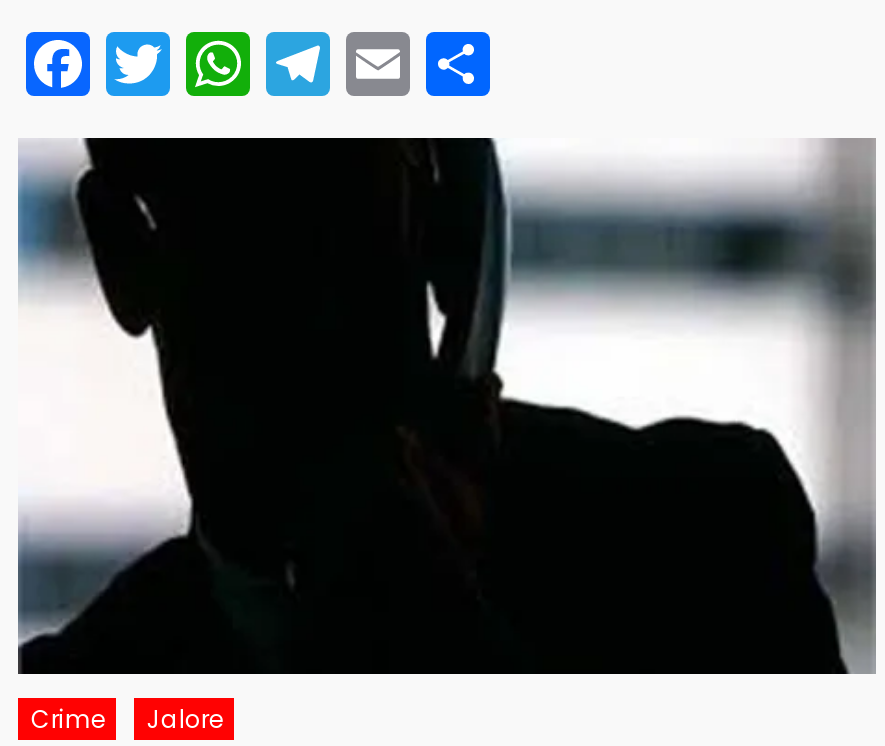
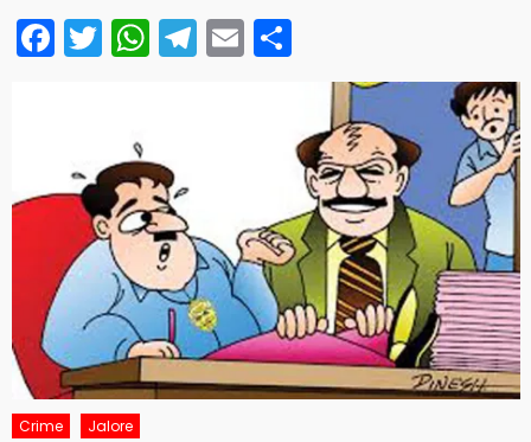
- [image]
+ [image]
